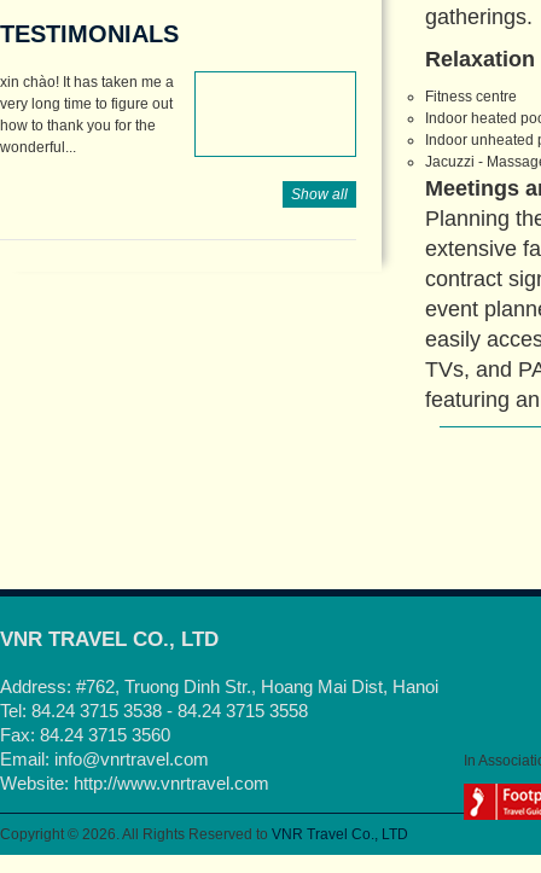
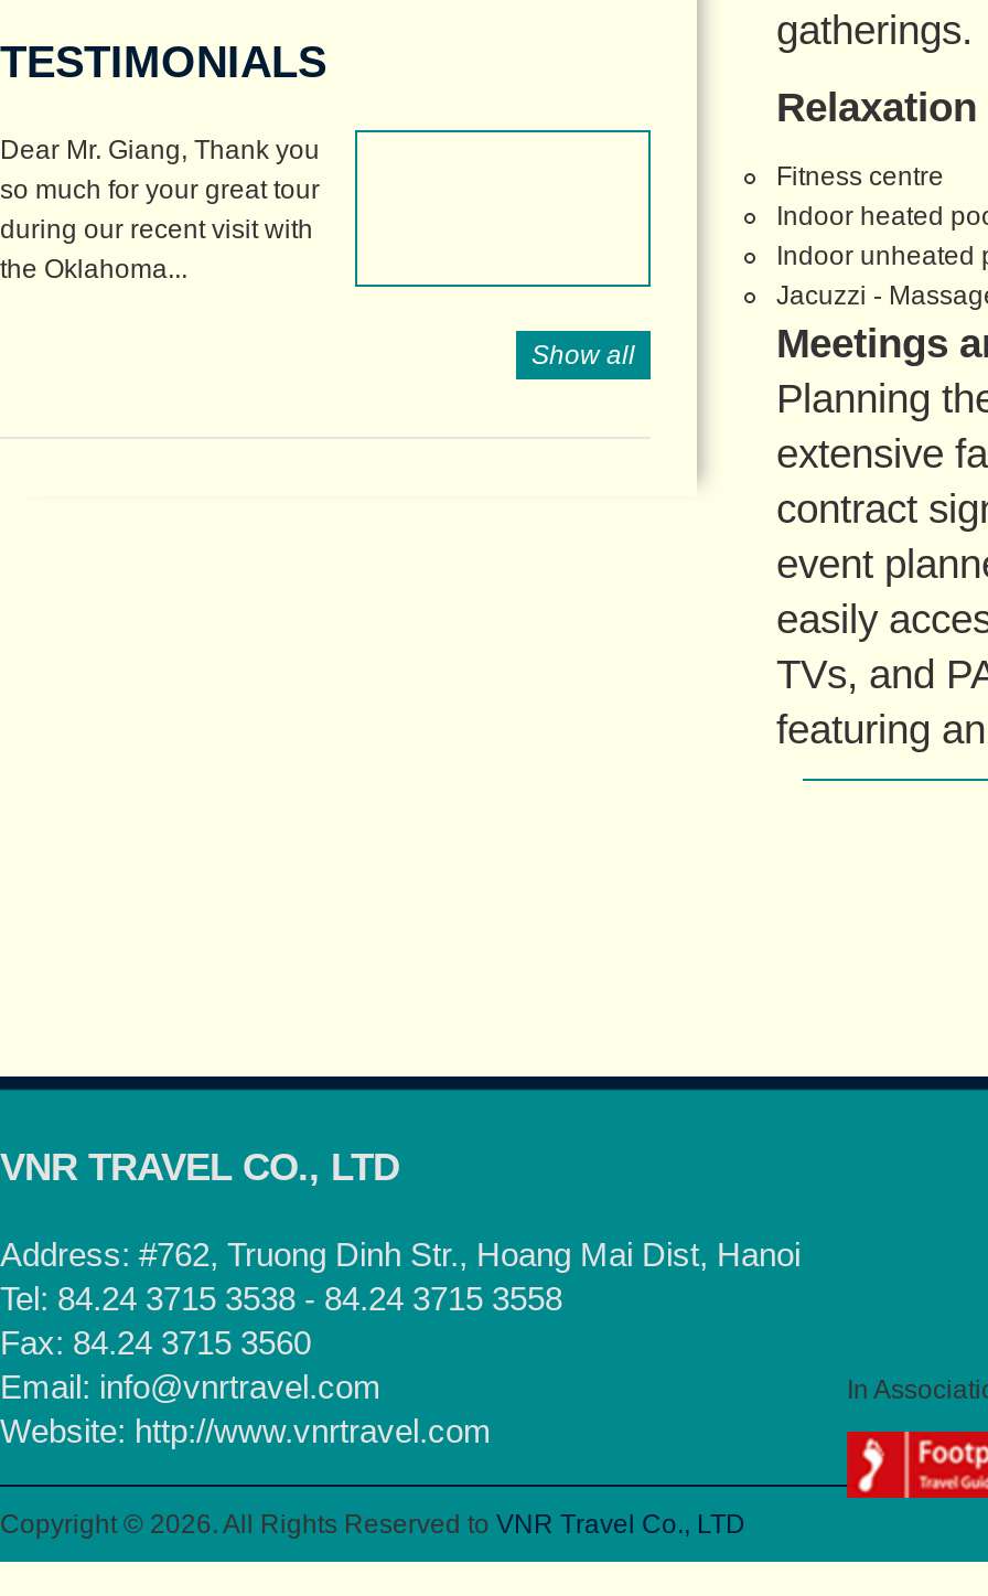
- xin chào! It has taken me a
- very long time to figure out
- how to thank you for the
- wonderful...
+ Dear Mr. Giang, Thank you
+ so much for your great tour
+ during our recent visit with
+ the Oklahoma...
